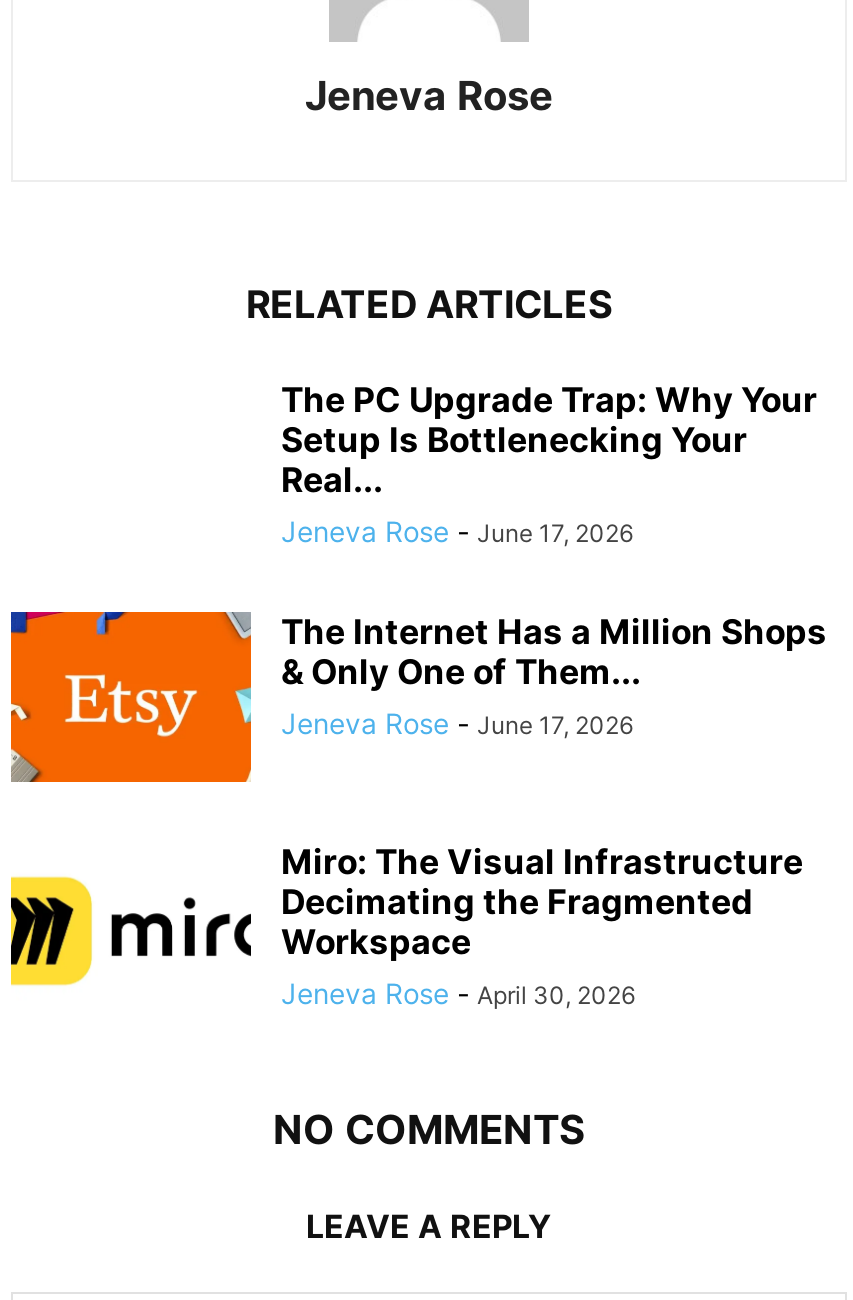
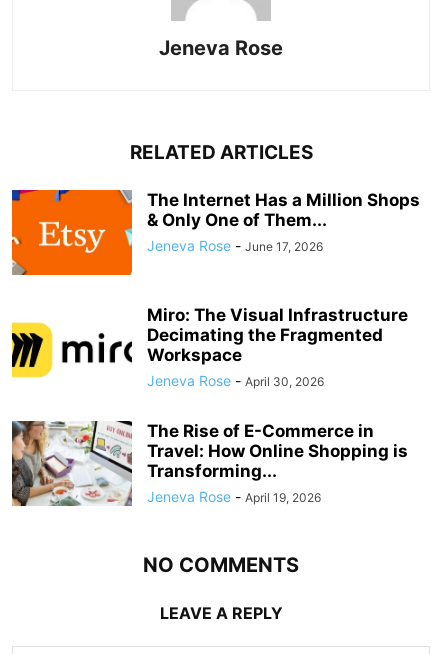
- The PC Upgrade Trap: Why Your
- Setup Is Bottlenecking Your
- Real...
- Jeneva Rose - June 17, 2026

moved up: The Internet Has a Million Shops | & Only One of Them... | Jeneva Rose - June 17, 2026 | Miro: The Visual Infrastructure | Decimating the Fragmented | Workspace | Jeneva Rose - April 30, 2026

+ [image]
+ The Rise of E-Commerce in
+ Travel: How Online Shopping is
+ Transforming...
+ Jeneva Rose - April 19, 2026
